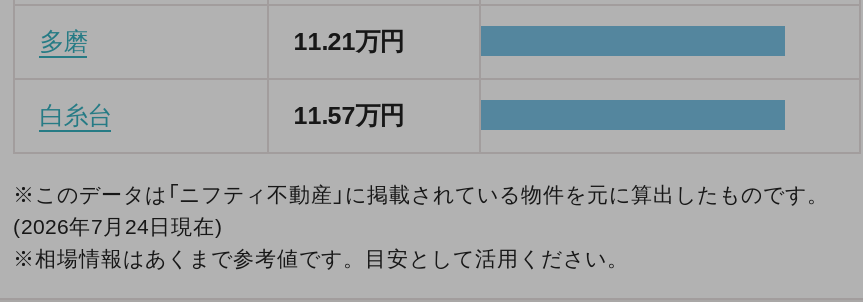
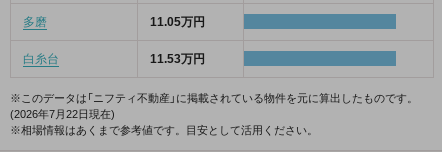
- 11.21万円
+ 11.05万円

- 11.57万円
+ 11.53万円

- (2026年7月24日現在)
+ (2026年7月22日現在)
